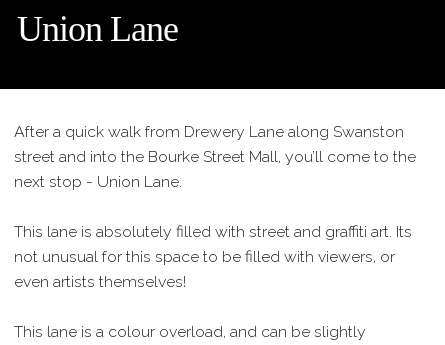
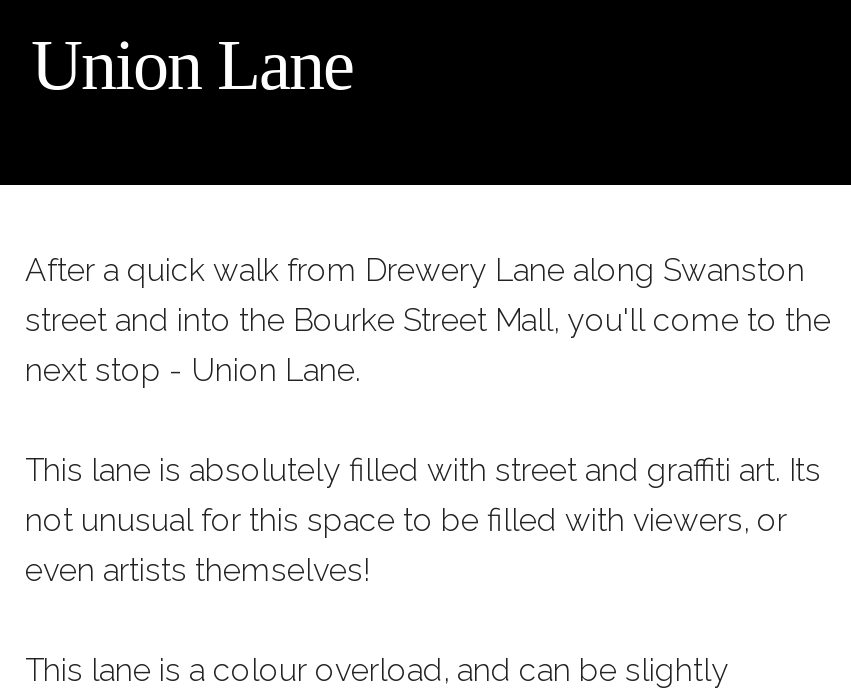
- street and into the Bourke Street Mall, you’ll come to the
+ street and into the Bourke Street Mall, you'll come to the
